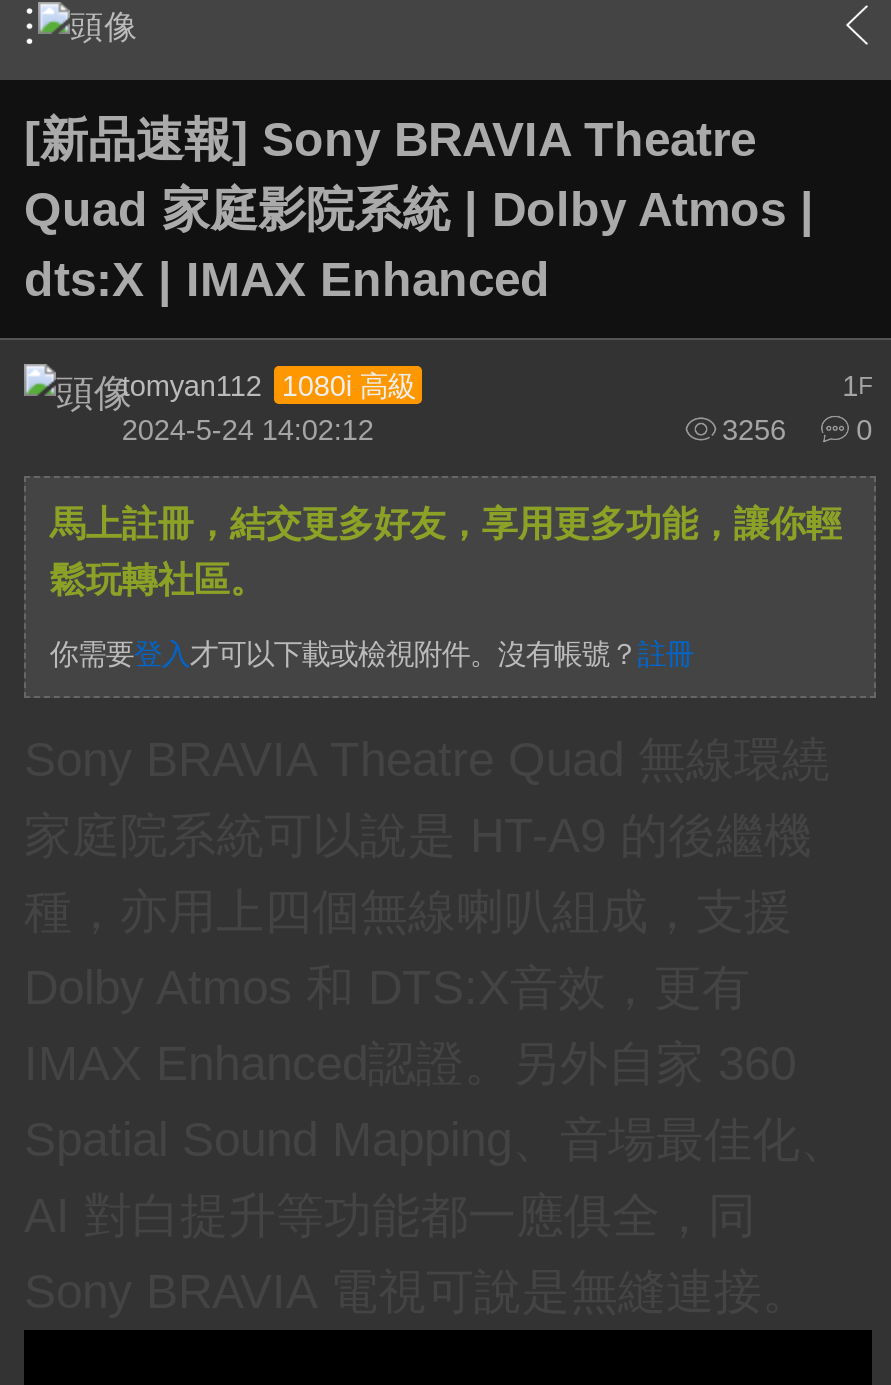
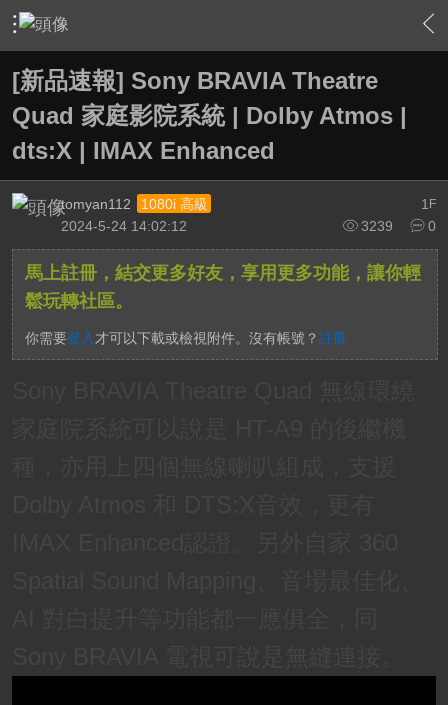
- 3256 0
+ 3239 0
